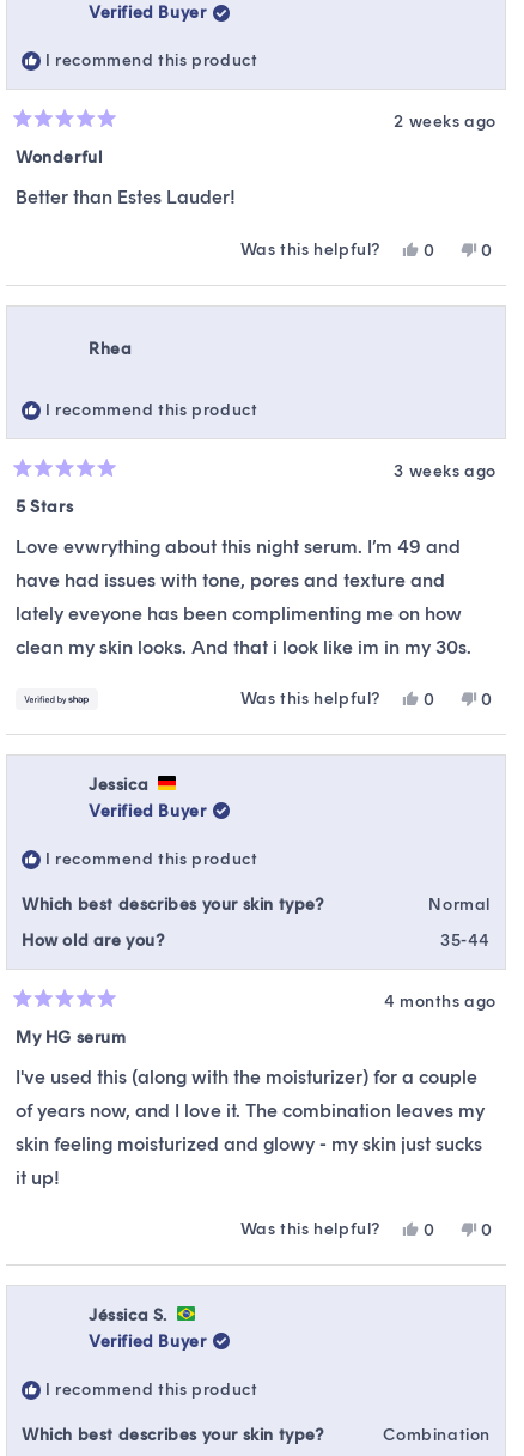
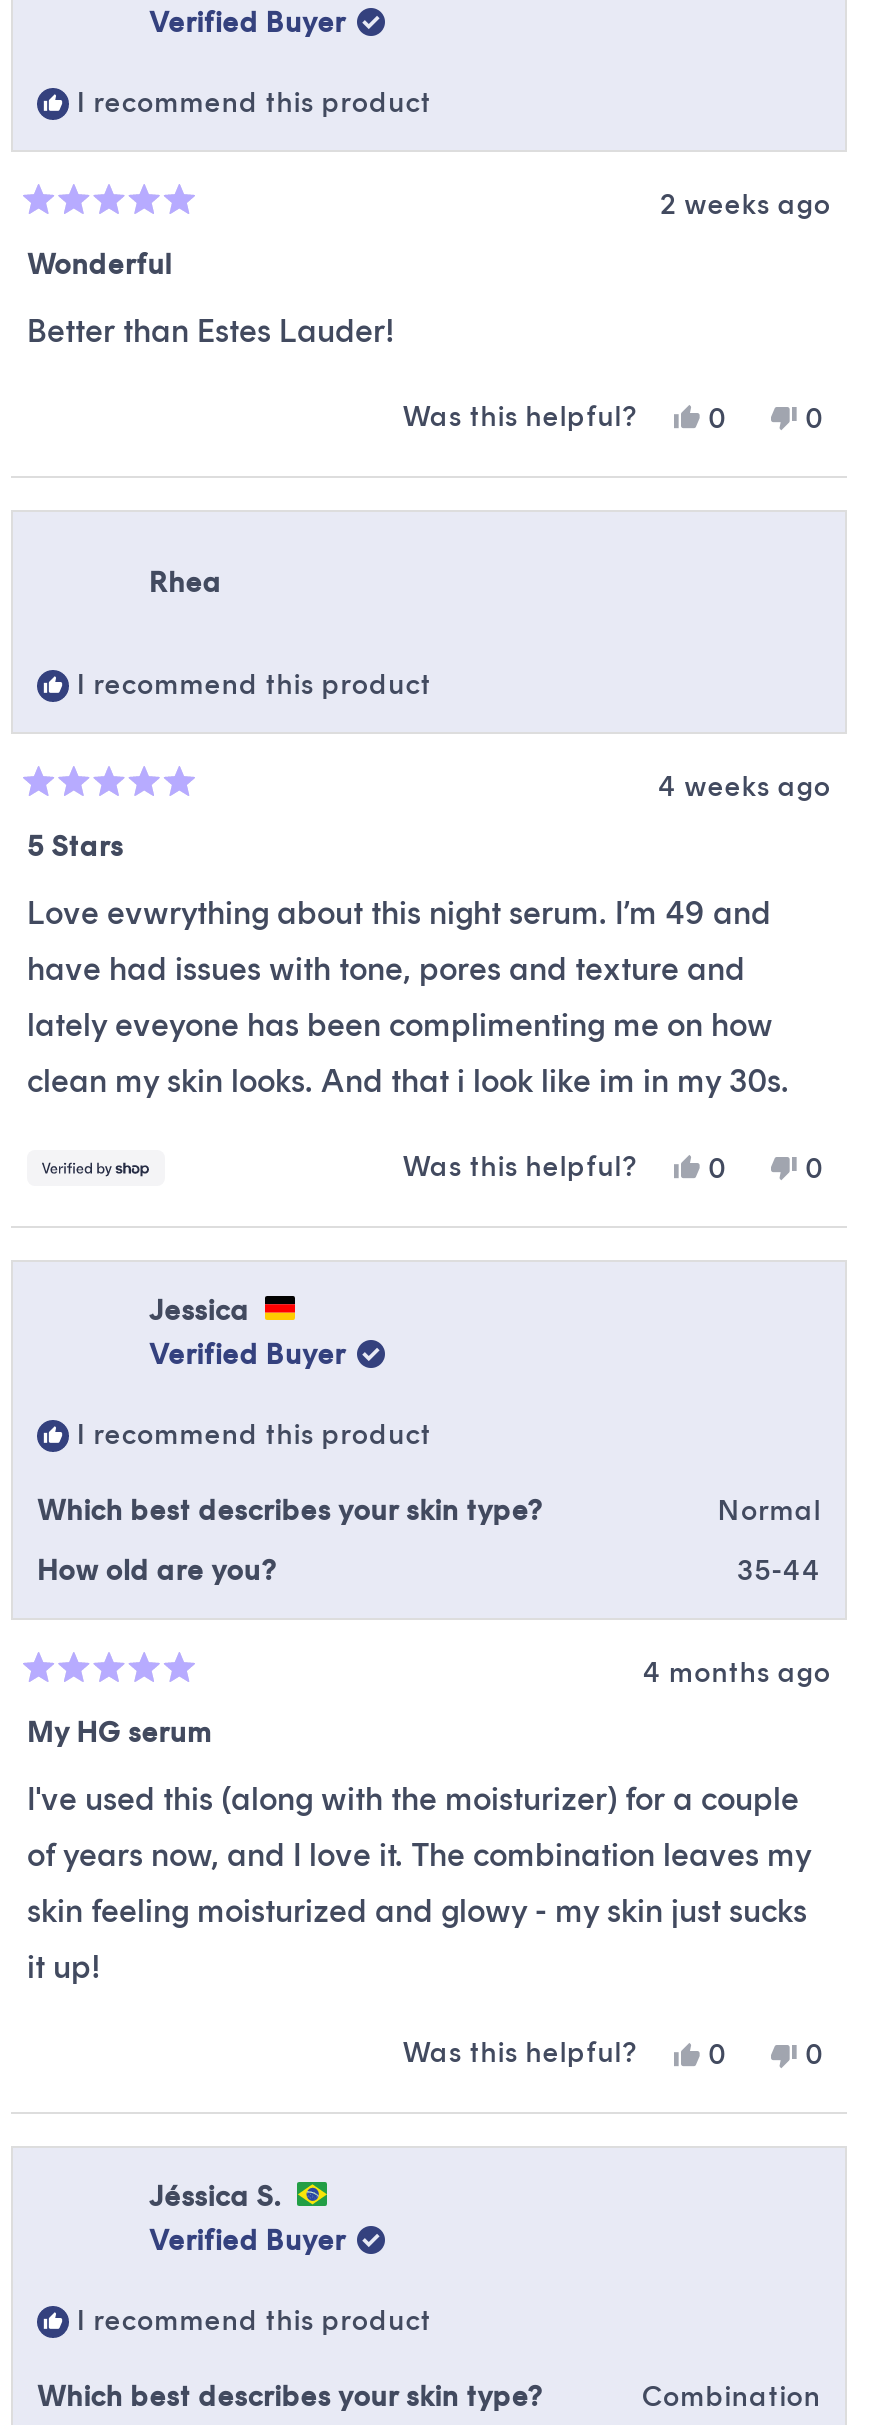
- 3 weeks ago
+ 4 weeks ago
